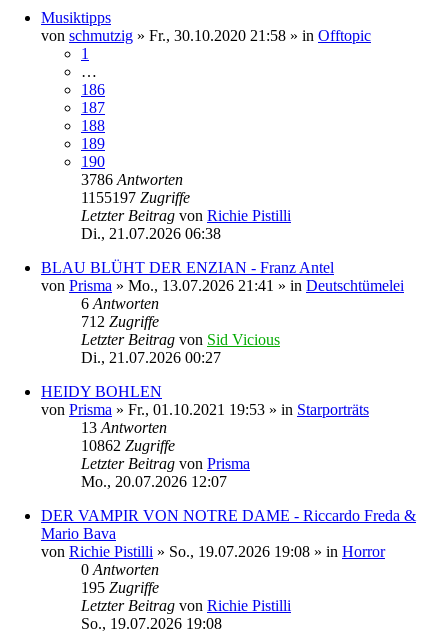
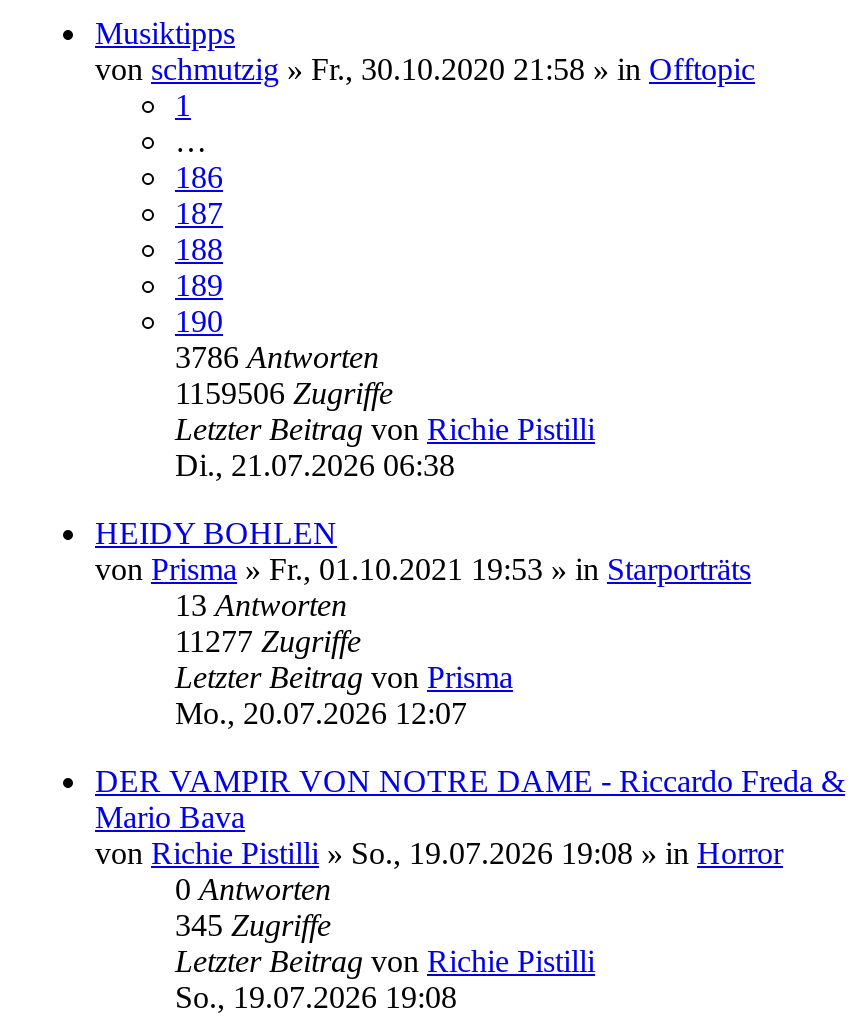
- 1155197 Zugriffe
+ 1159506 Zugriffe

- BLAU BLÜHT DER ENZIAN - Franz Antel
- von Prisma» Mo., 13.07.2026 21:41» in Deutschtümelei
- 6 Antworten
- 712 Zugriffe
- Letzter Beitrag von Sid Vicious
- Di., 21.07.2026 00:27

- 10862 Zugriffe
+ 11277 Zugriffe

- 195 Zugriffe
+ 345 Zugriffe
